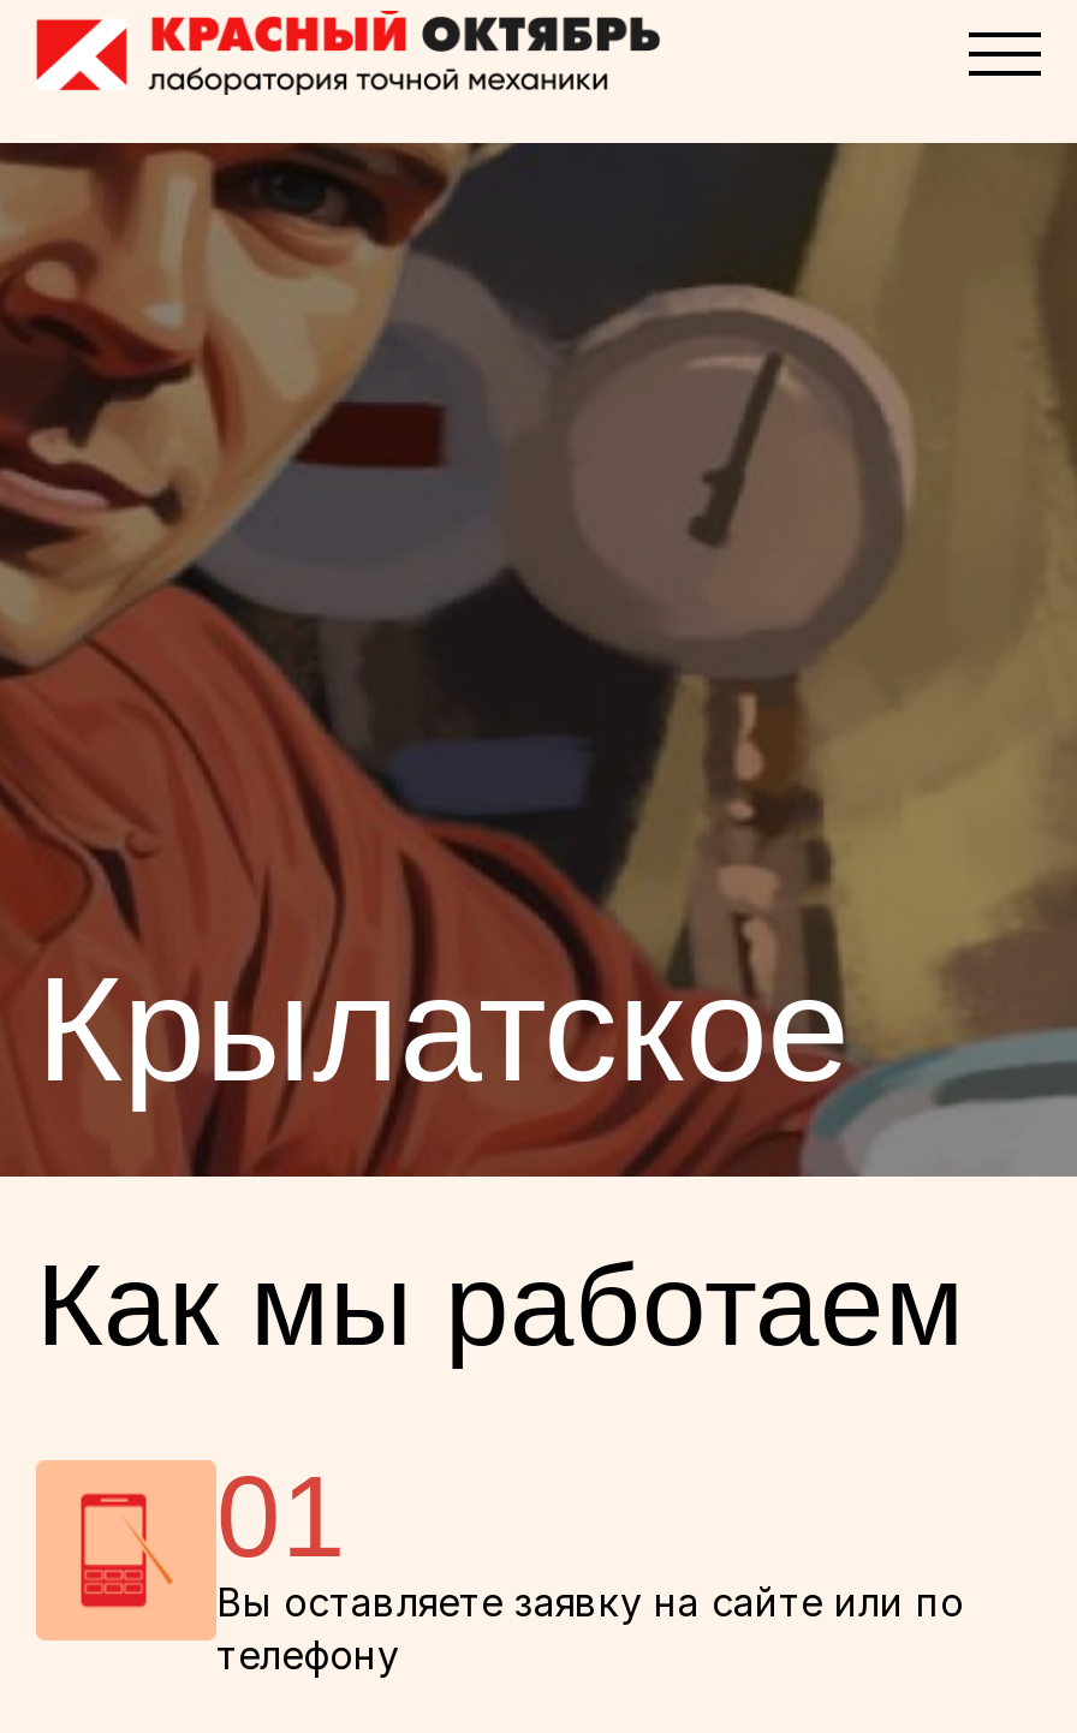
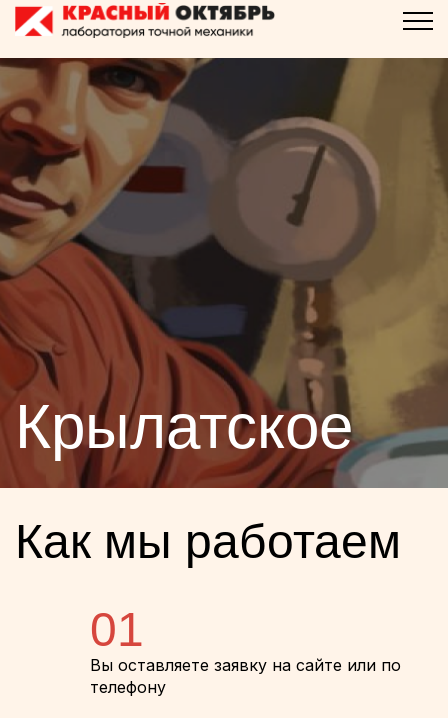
- [image]
